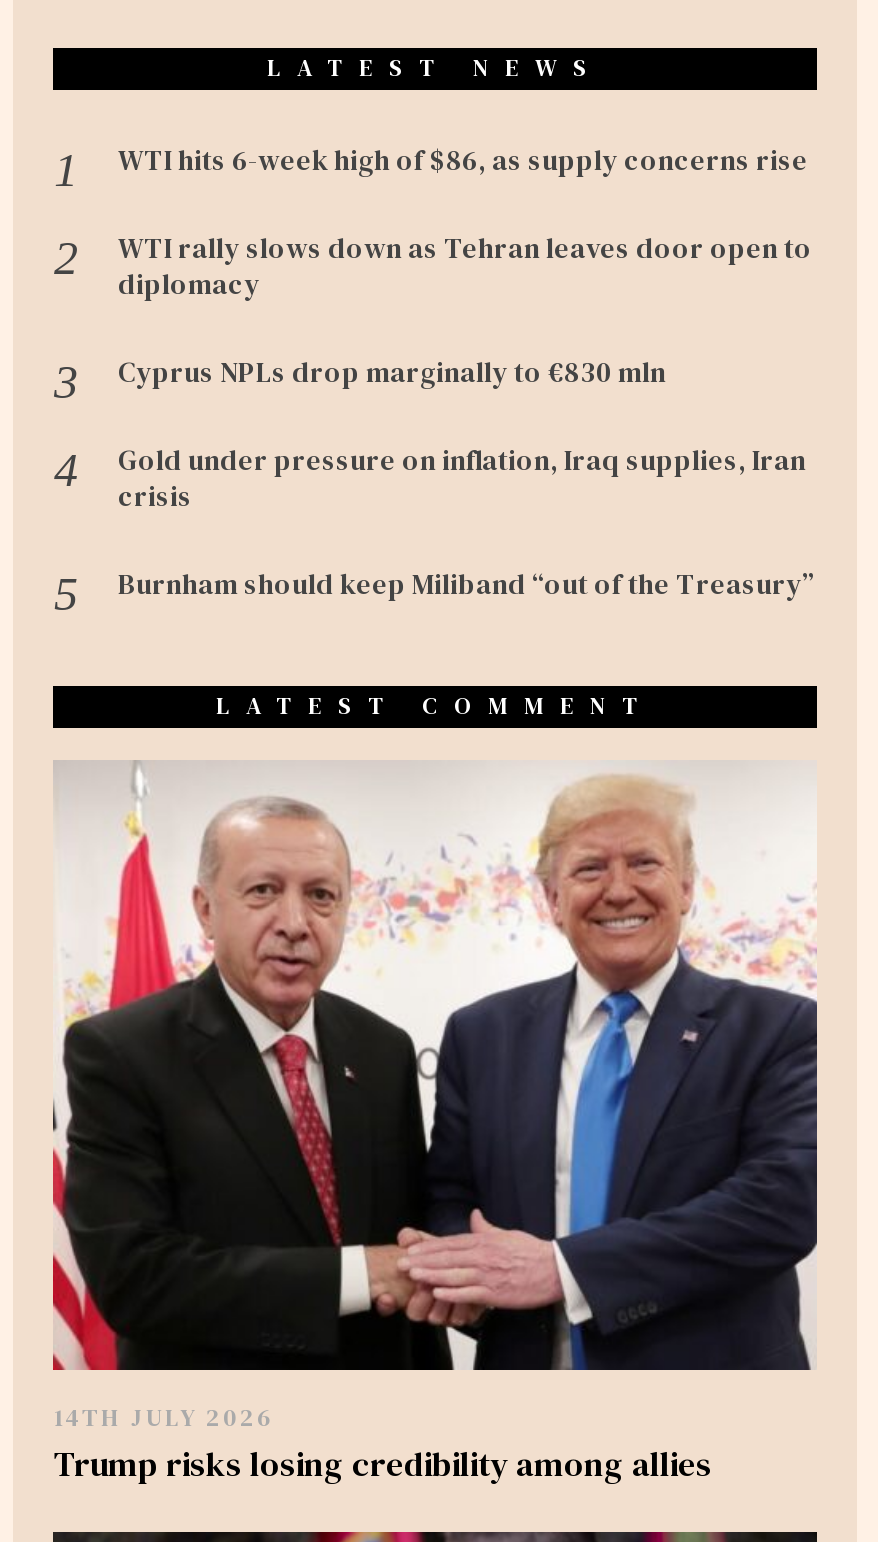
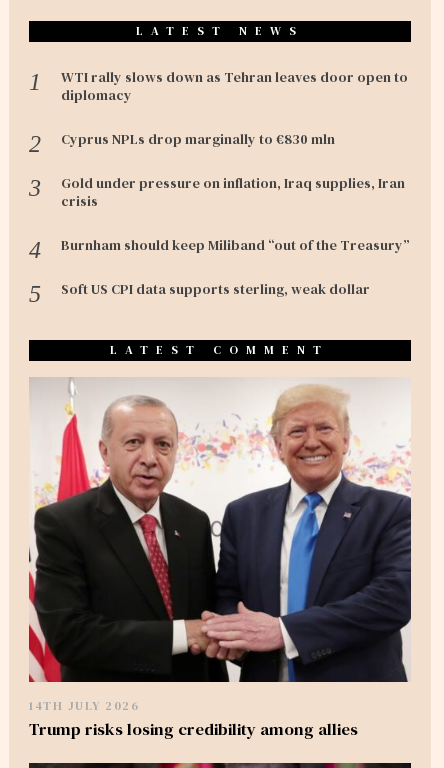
- WTI hits 6-week high of $86, as supply concerns rise

moved up: WTI rally slows down as Tehran leaves door open to | diplomacy | Cyprus NPLs drop marginally to €830 mln | Gold under pressure on inflation, Iraq supplies, Iran | crisis | Burnham should keep Miliband “out of the Treasury”

+ Soft US CPI data supports sterling, weak dollar
